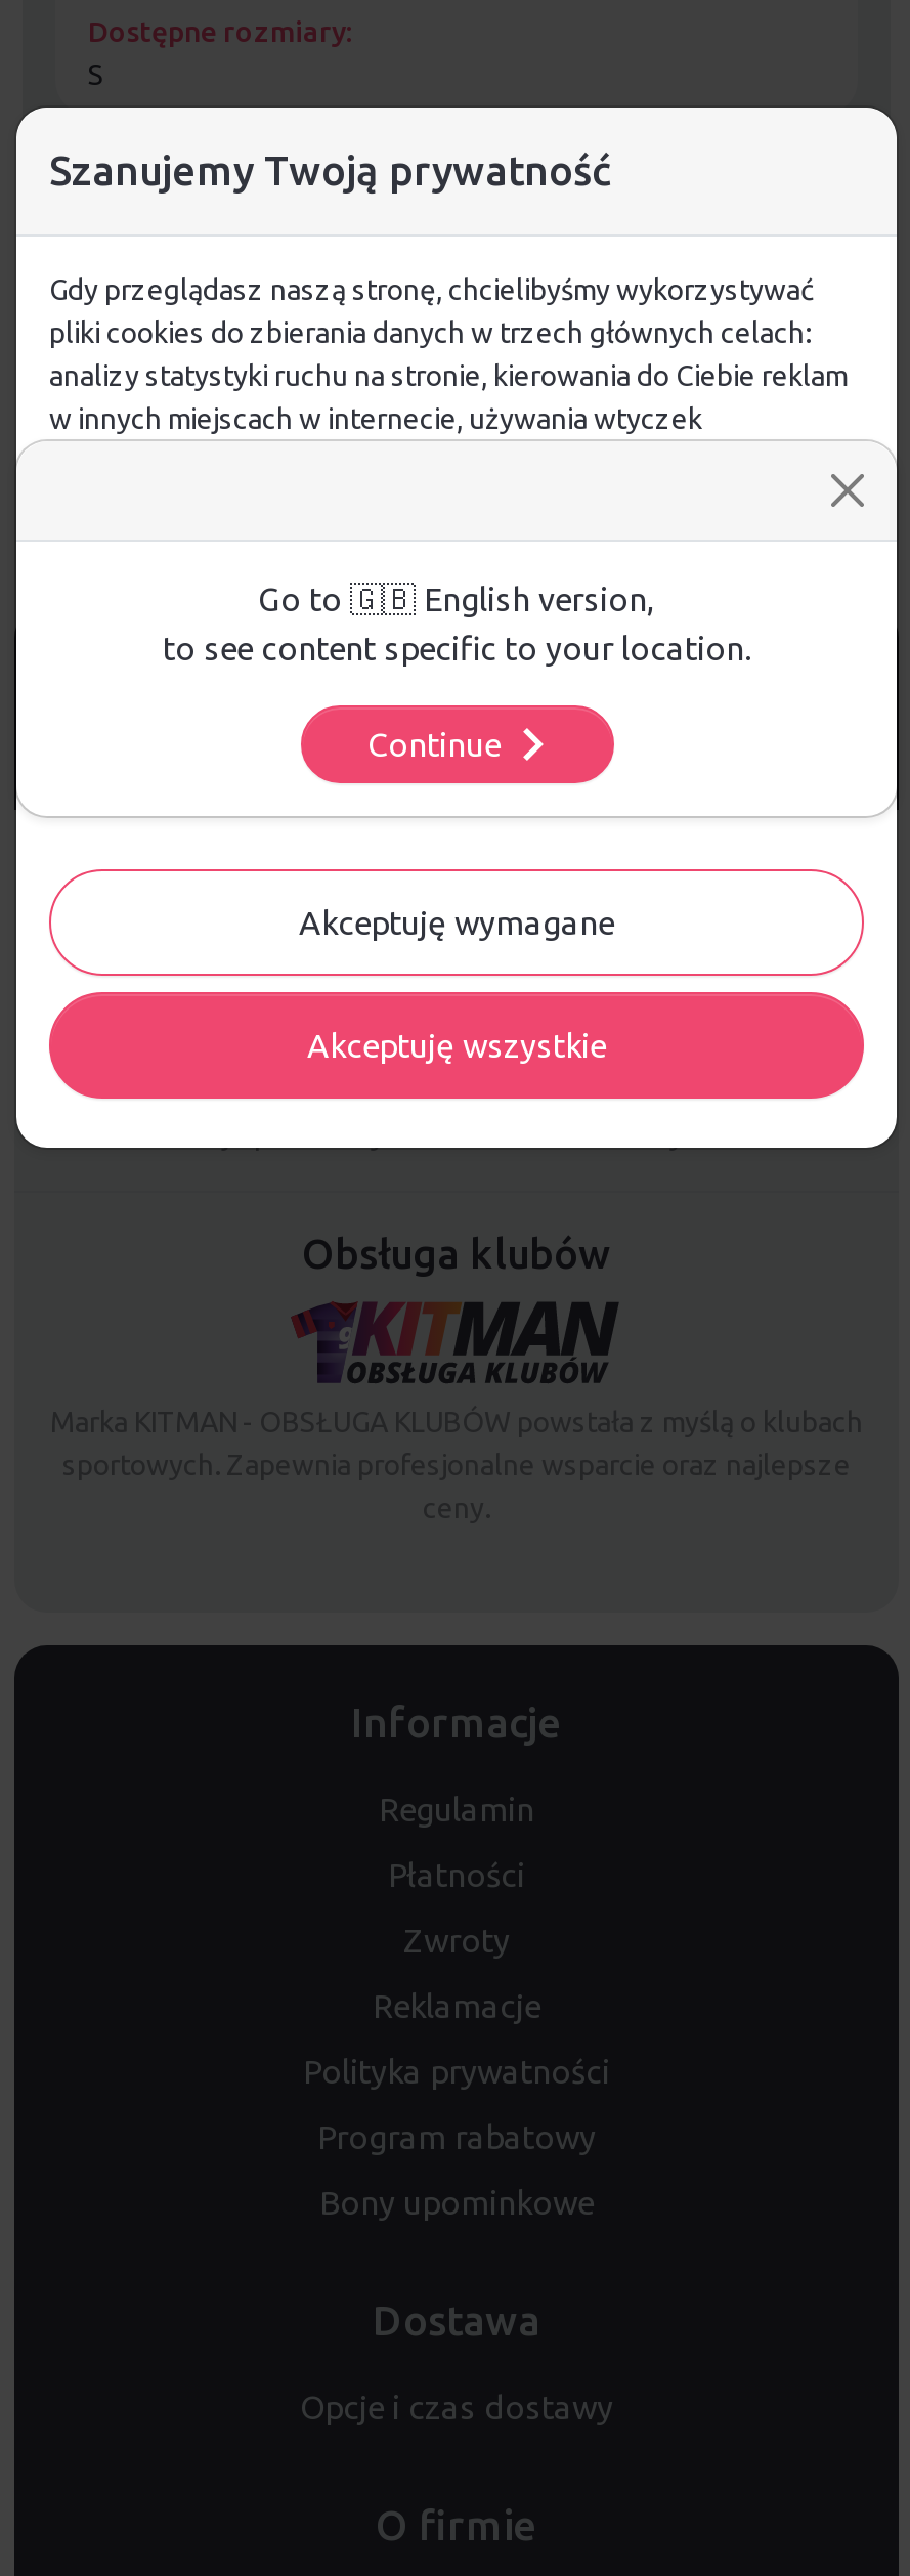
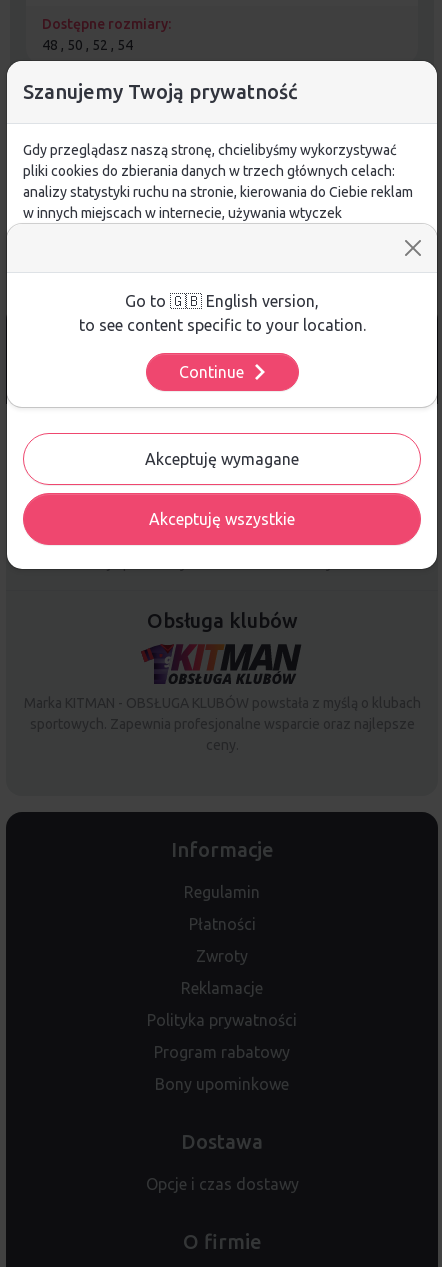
- S
+ 48 , 50 , 52 , 54
